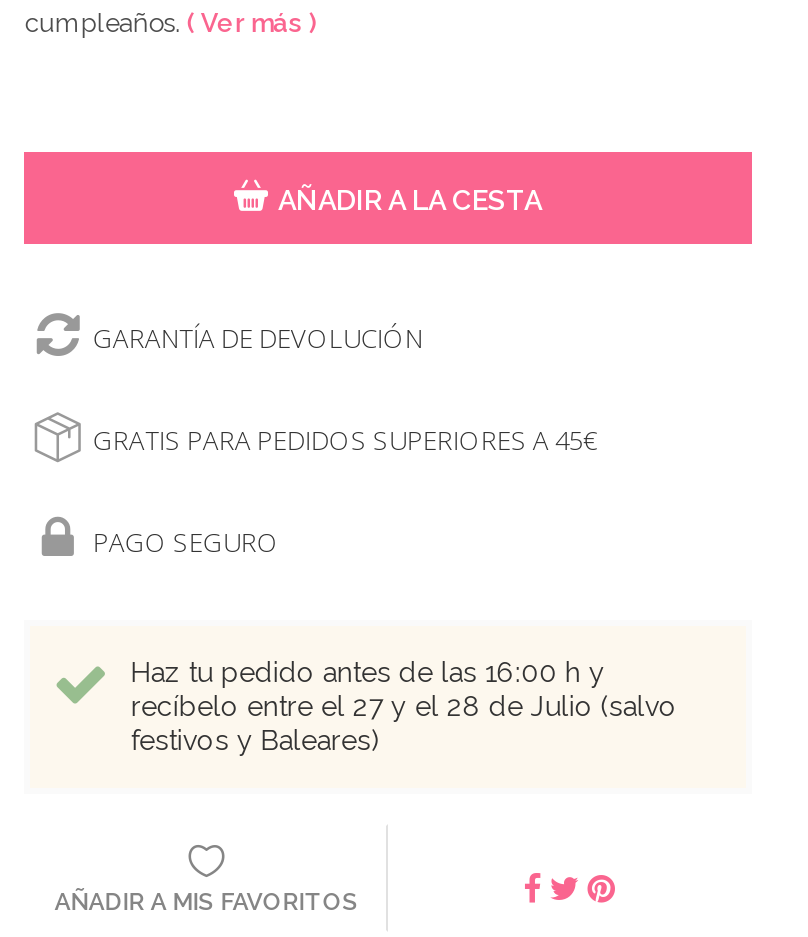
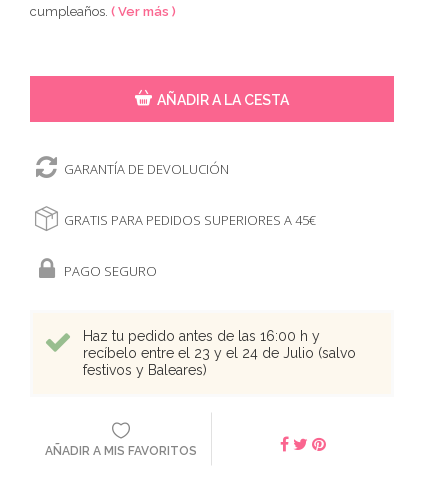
- recíbelo entre el 27 y el 28 de Julio (salvo
+ recíbelo entre el 23 y el 24 de Julio (salvo
